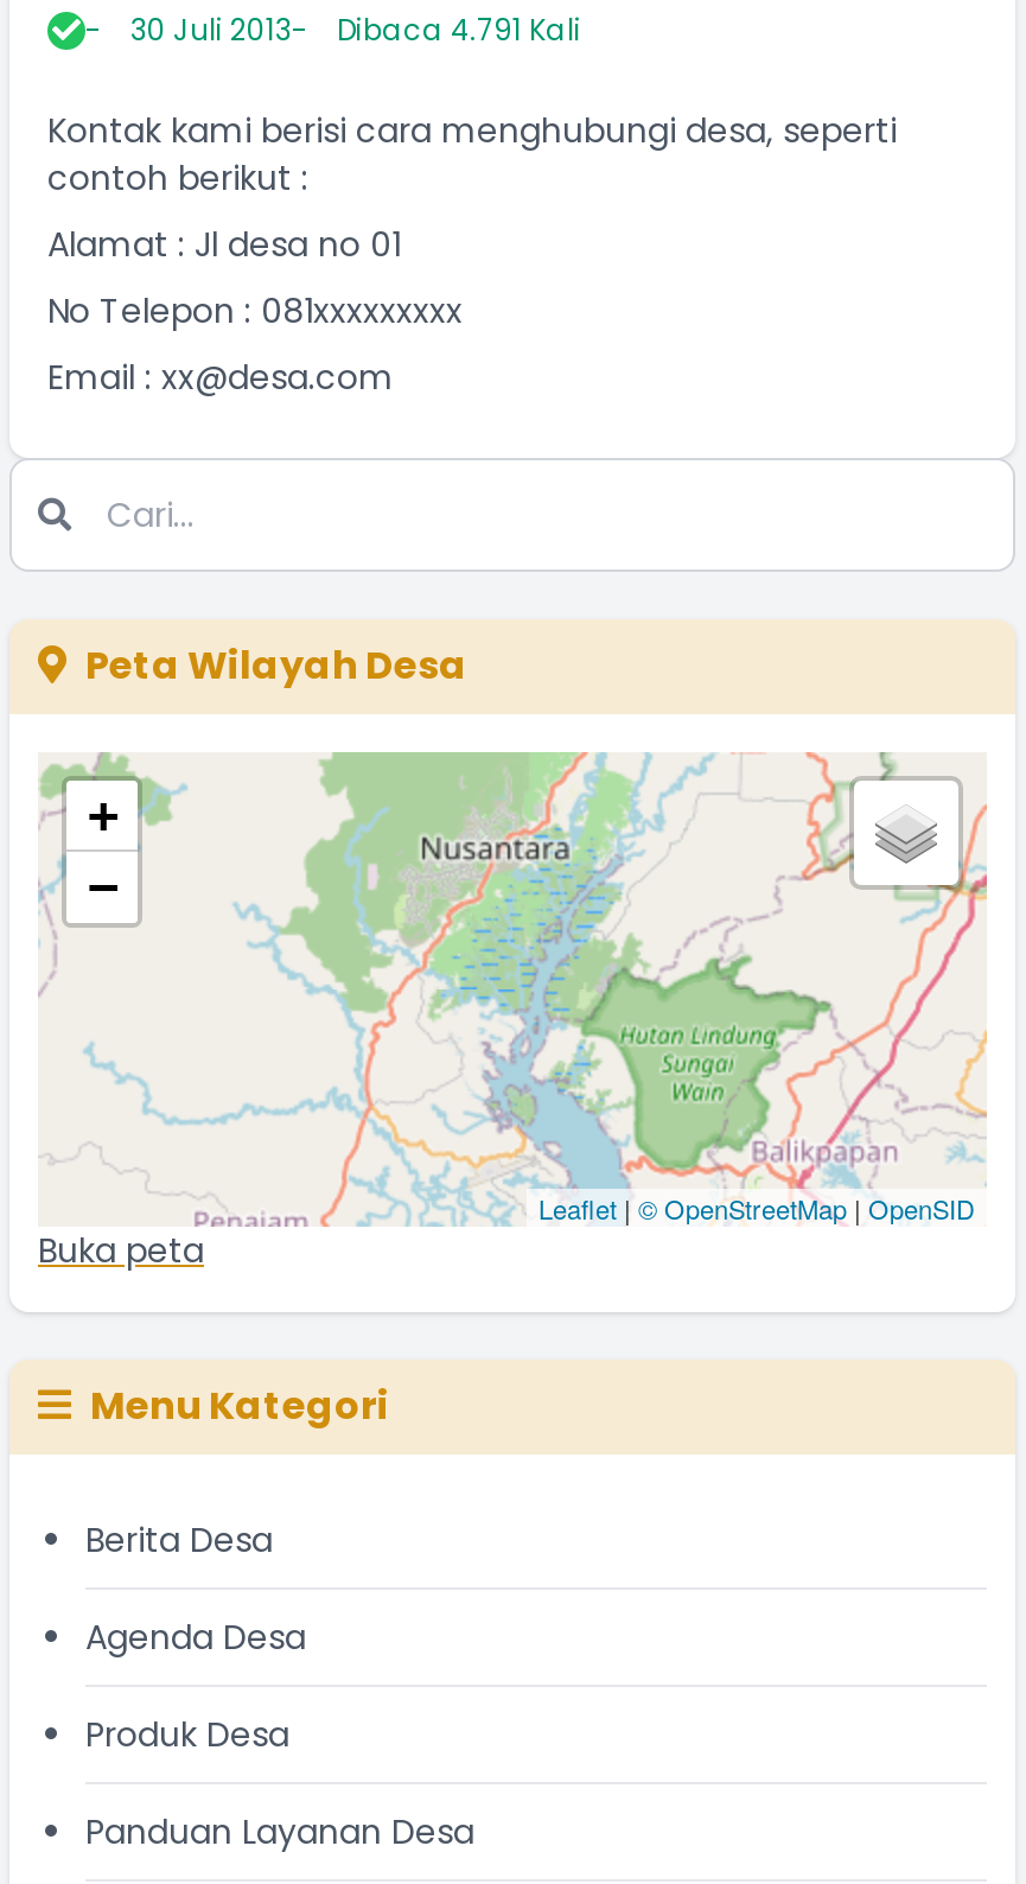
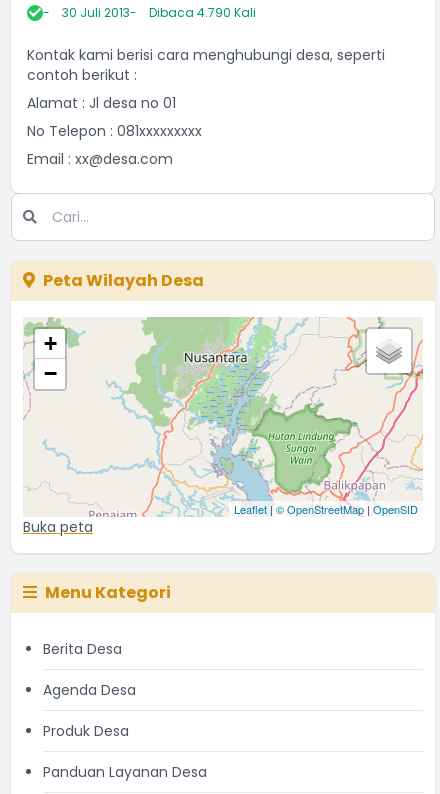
- 30 Juli 2013 Dibaca 4.791 Kali
+ 30 Juli 2013 Dibaca 4.790 Kali
